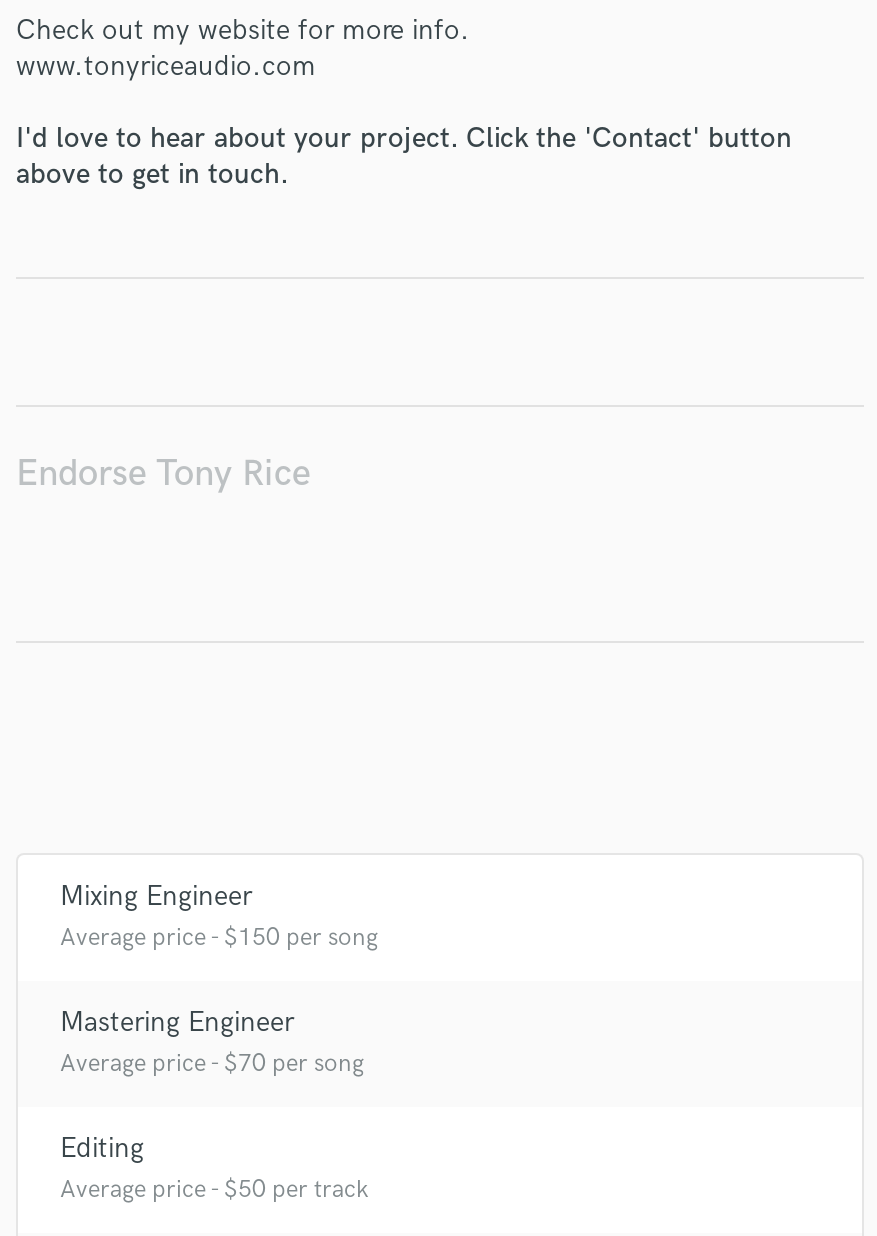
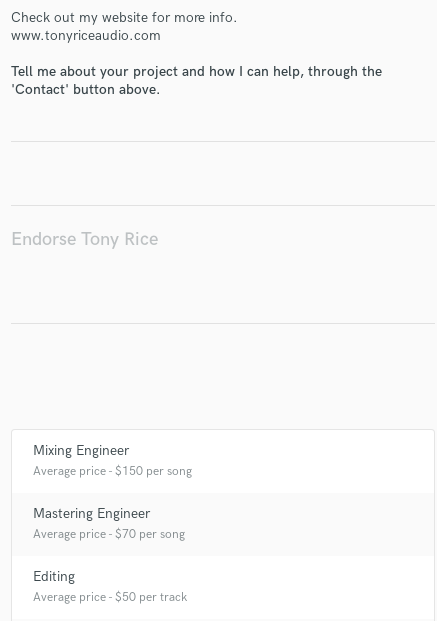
- I'd love to hear about your project. Click the 'Contact' button
- above to get in touch.
+ Tell me about your project and how I can help, through the
+ 'Contact' button above.
